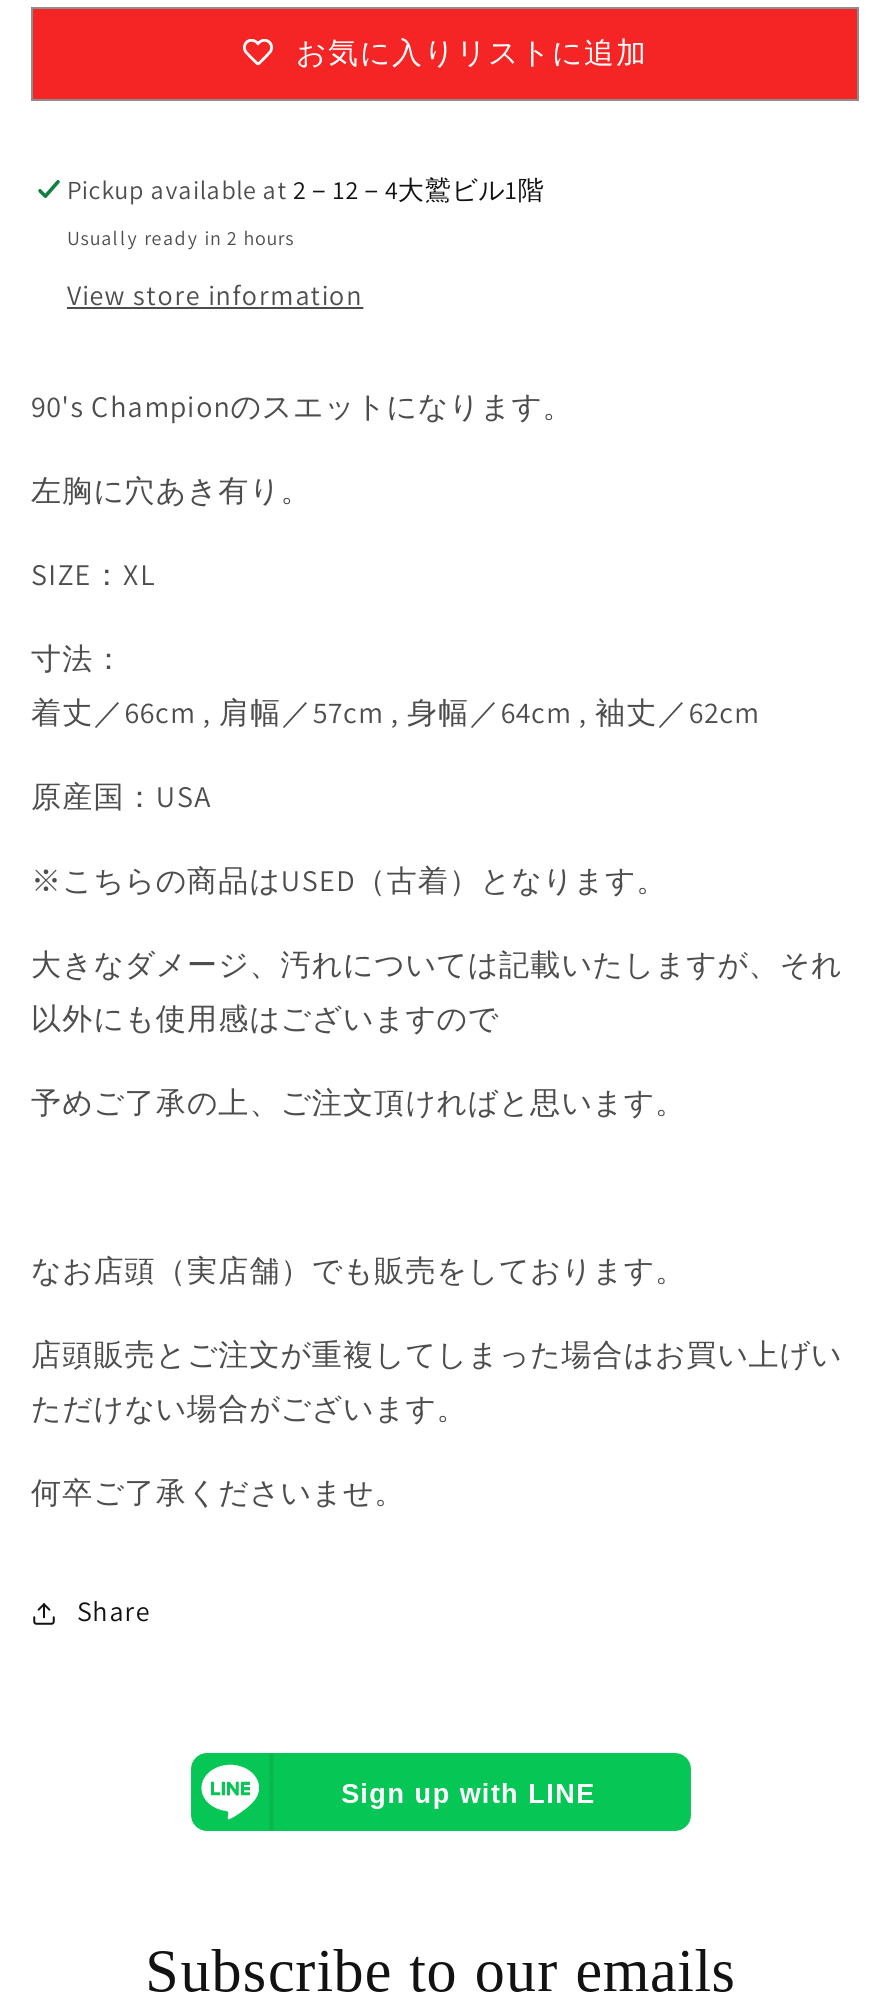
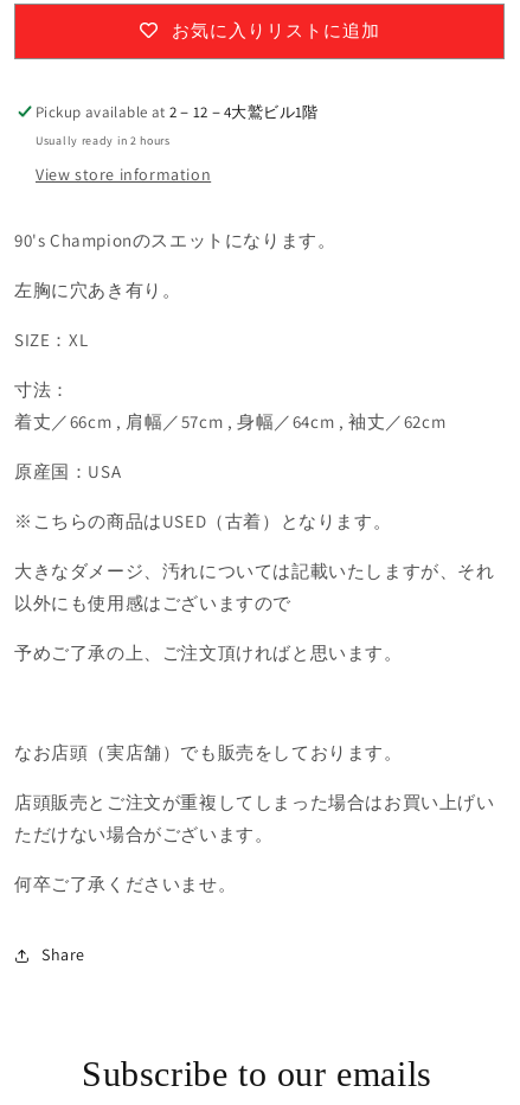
- Sign up with LINE
